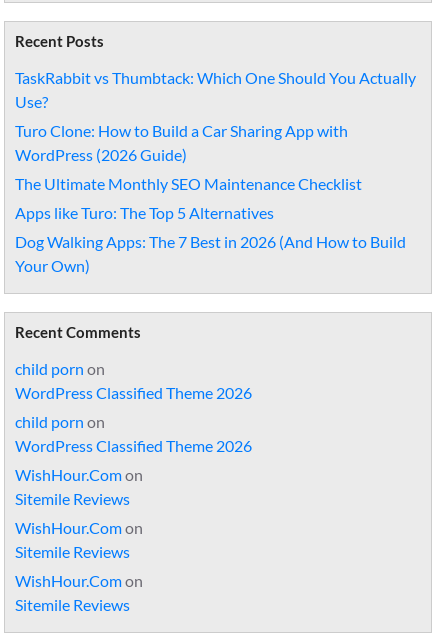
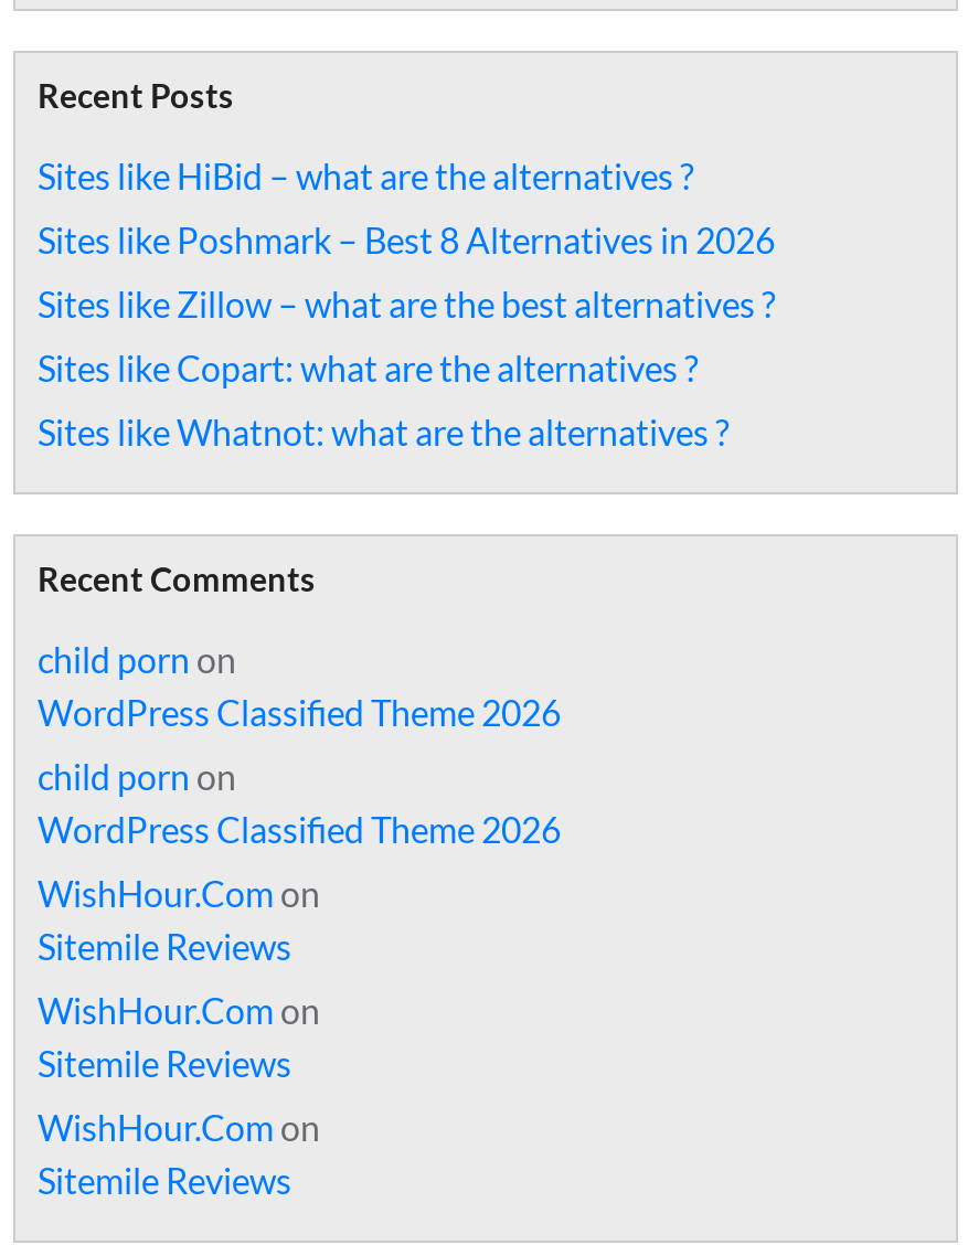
- TaskRabbit vs Thumbtack: Which One Should You Actually
- Use?
+ Sites like HiBid – what are the alternatives ?

- Turo Clone: How to Build a Car Sharing App with
- WordPress (2026 Guide)
+ Sites like Poshmark – Best 8 Alternatives in 2026

- The Ultimate Monthly SEO Maintenance Checklist
+ Sites like Zillow – what are the best alternatives ?

- Apps like Turo: The Top 5 Alternatives
+ Sites like Copart: what are the alternatives ?

- Dog Walking Apps: The 7 Best in 2026 (And How to Build
- Your Own)
+ Sites like Whatnot: what are the alternatives ?
